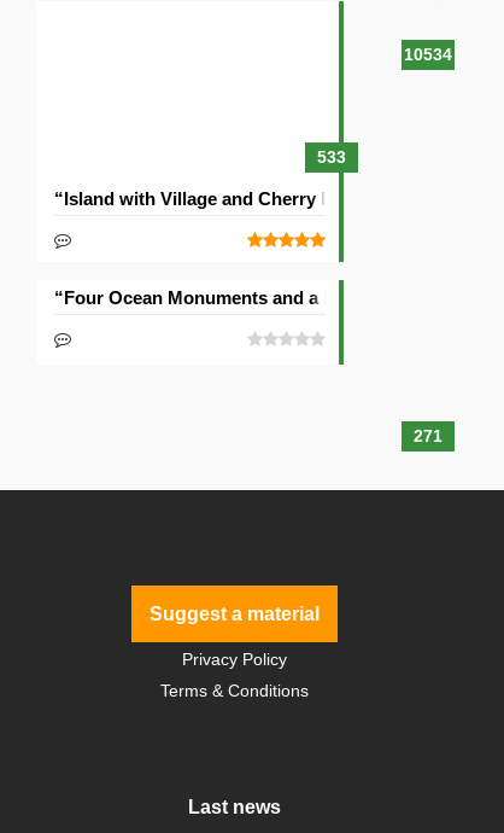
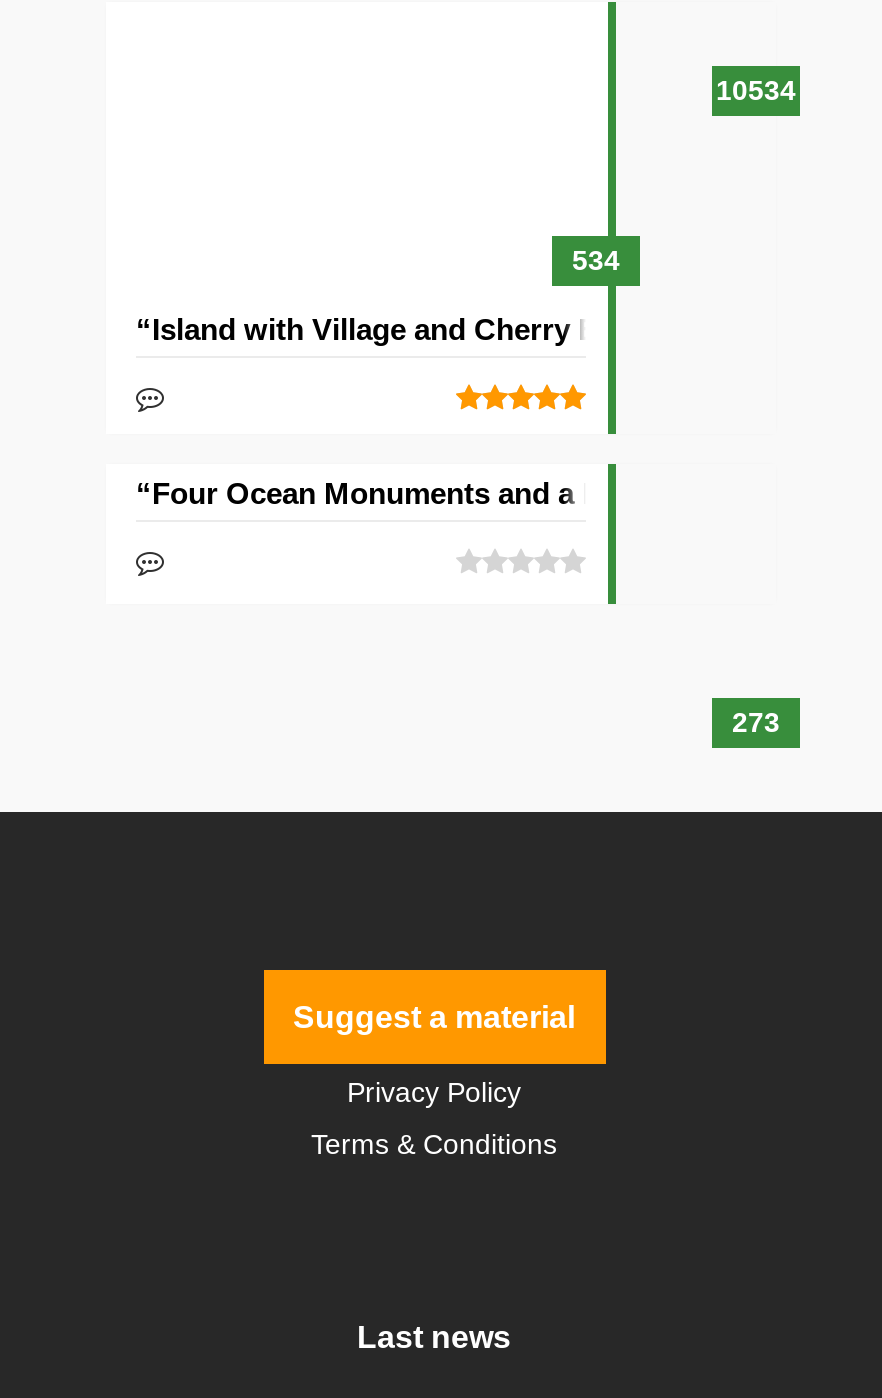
- 533
+ 534

- 271
+ 273
